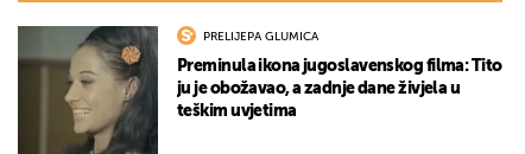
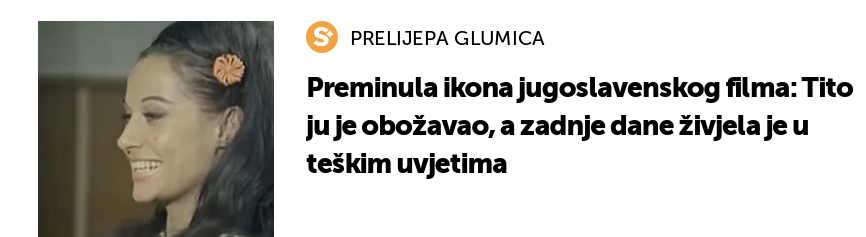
- ju je obožavao, a zadnje dane živjela u
+ ju je obožavao, a zadnje dane živjela je u
